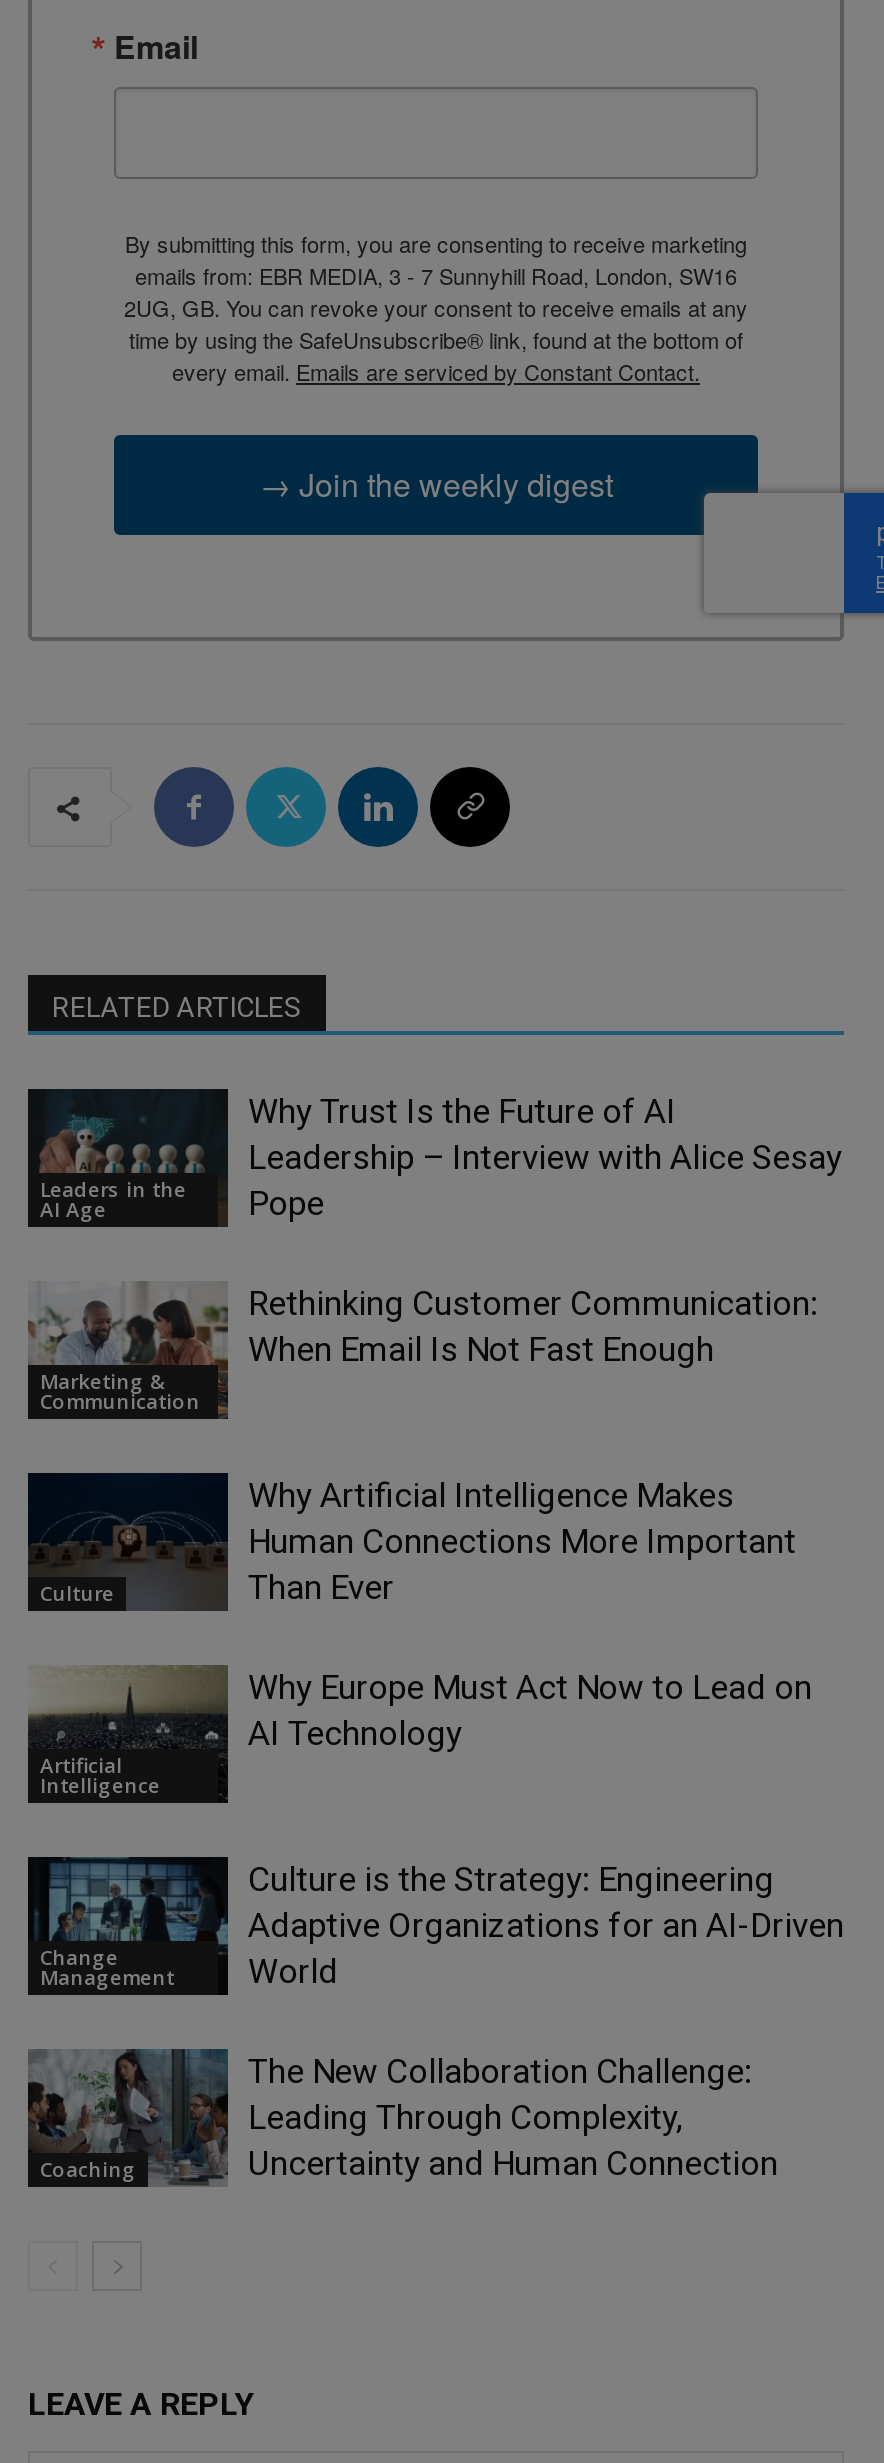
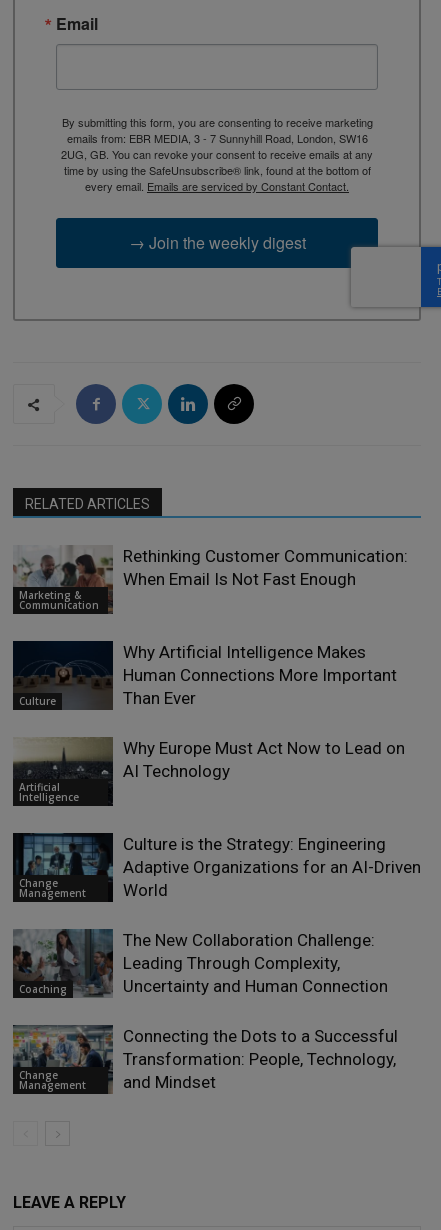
- [image]
- Leaders in the
- AI Age

- Why Trust Is the Future of AI
- Leadership – Interview with Alice Sesay
- Pope

moved up: [image] | Marketing & | Communication | ... | Leading Through Complexity, | Uncertainty and Human Connection

+ [image]
+ Change
+ Management

+ Connecting the Dots to a Successful
+ Transformation: People, Technology,
+ and Mindset
